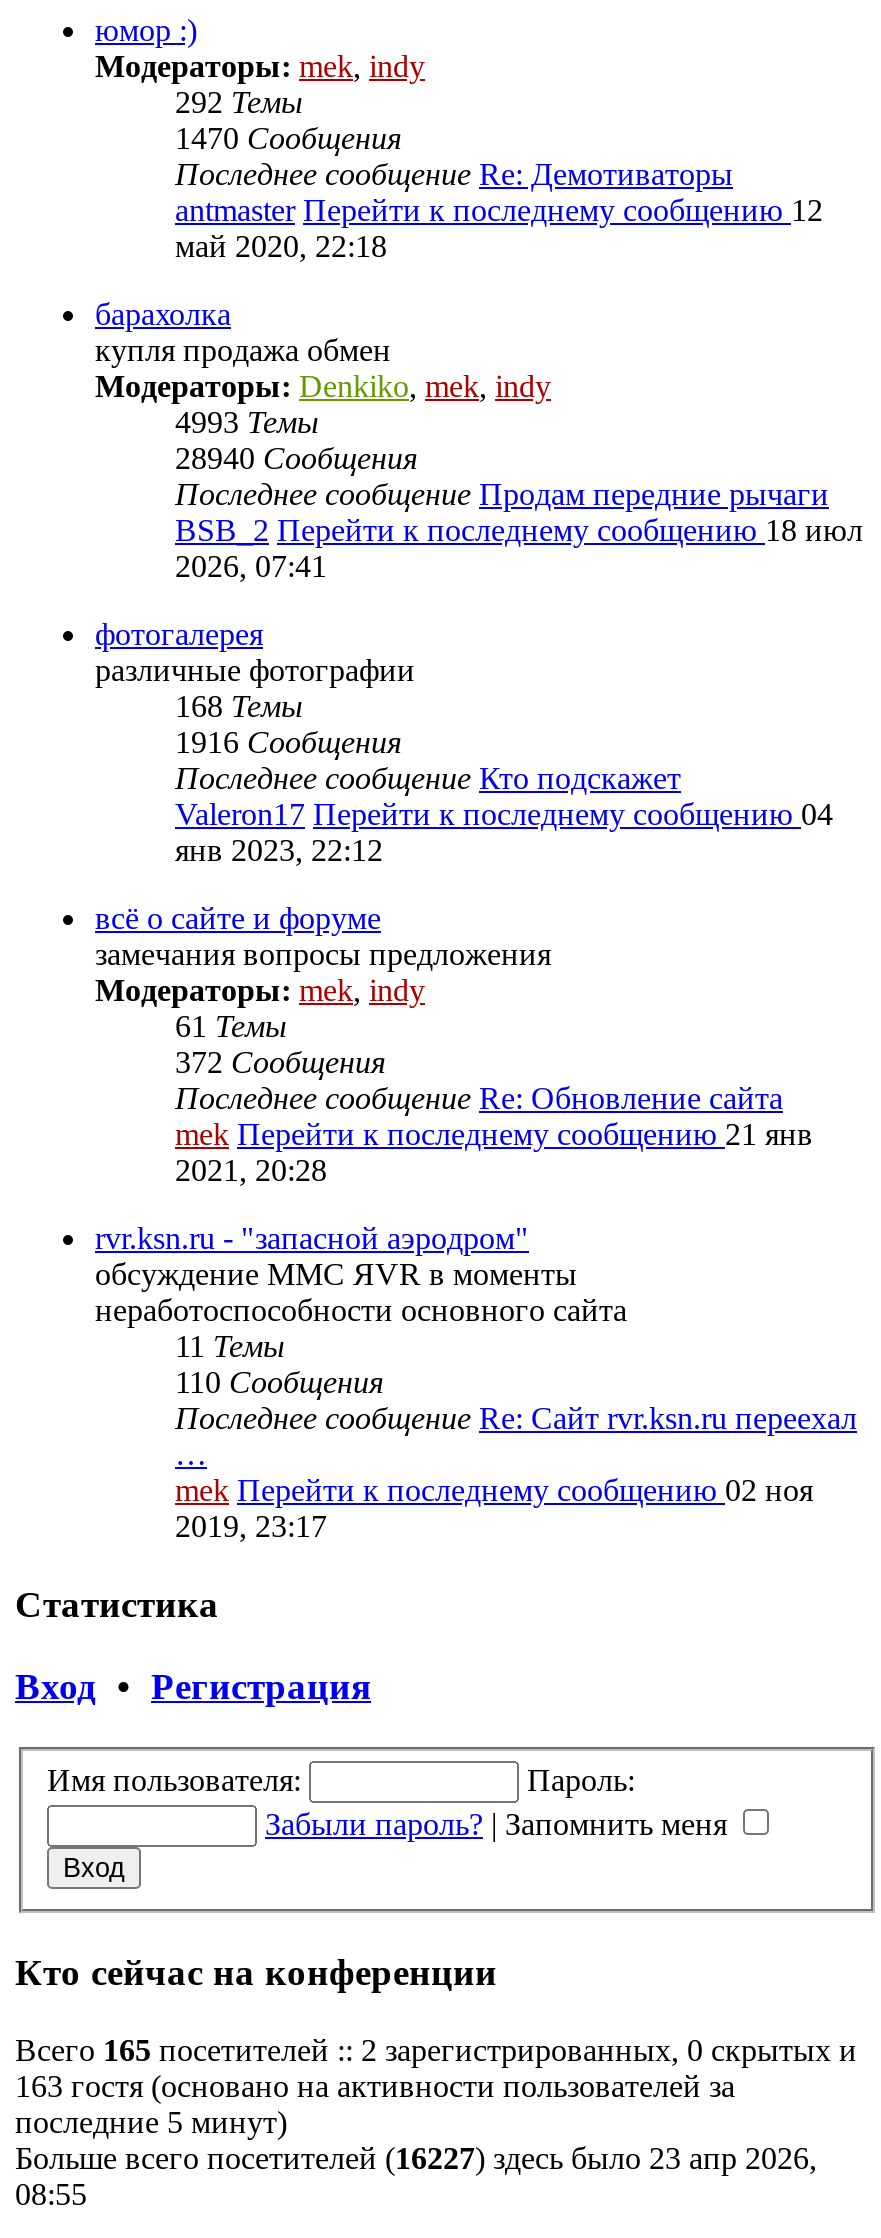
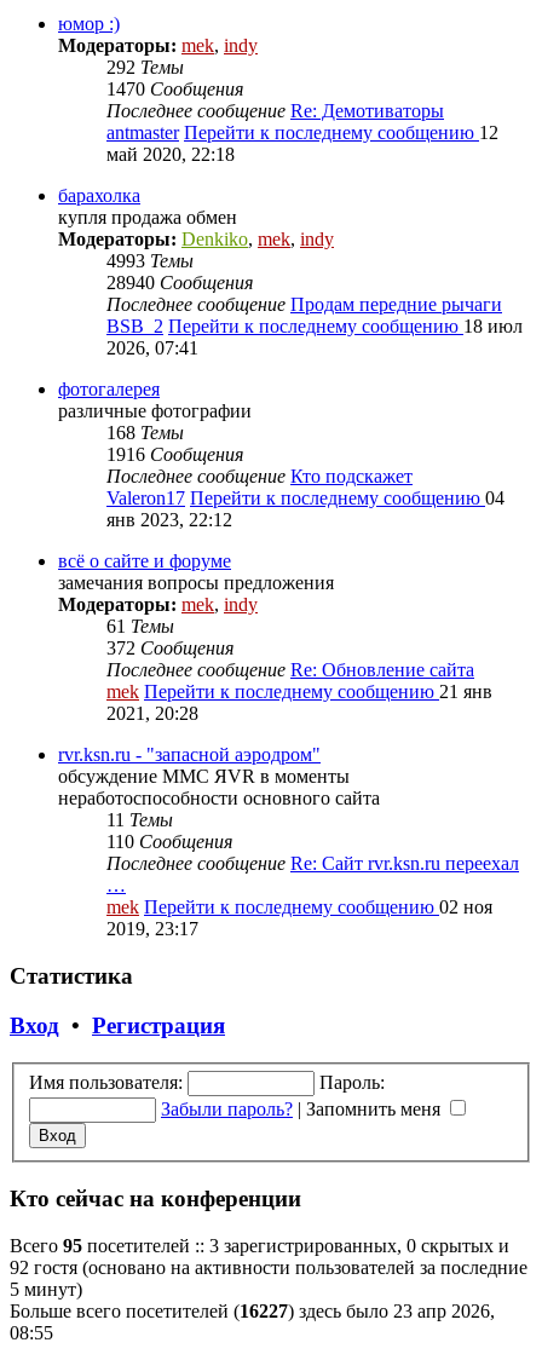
- Всего 165 посетителей :: 2 зарегистрированных, 0 скрытых и
- 163 гостя (основано на активности пользователей за
- последние 5 минут)
+ Всего 95 посетителей :: 3 зарегистрированных, 0 скрытых и
+ 92 гостя (основано на активности пользователей за последние
+ 5 минут)
